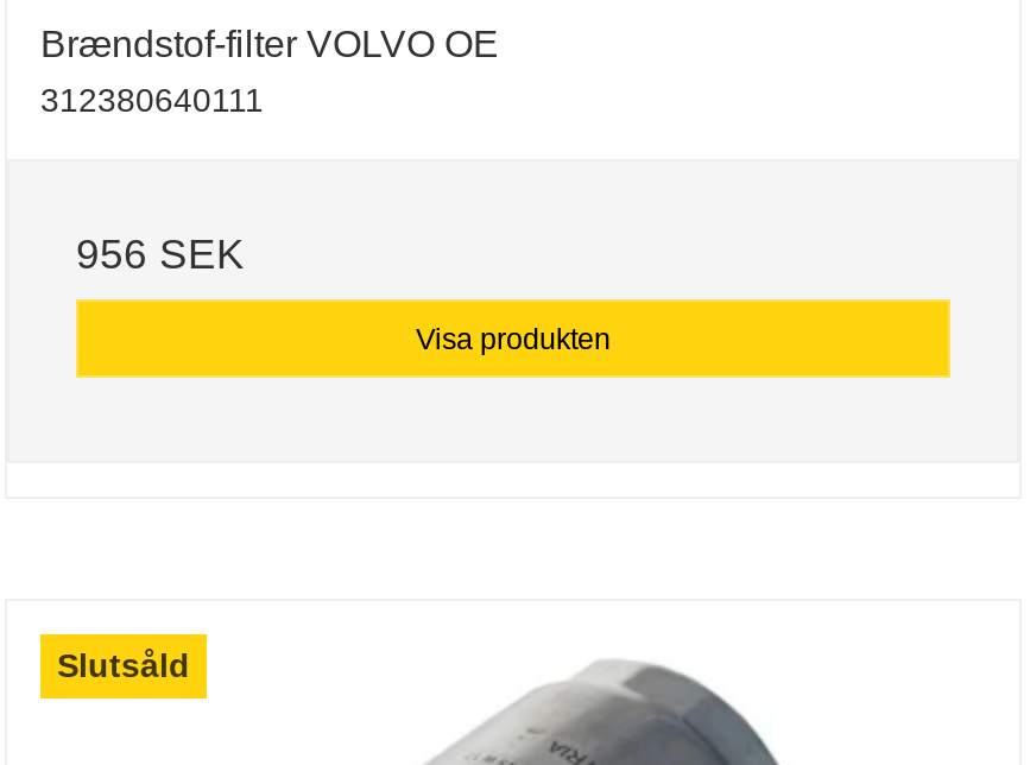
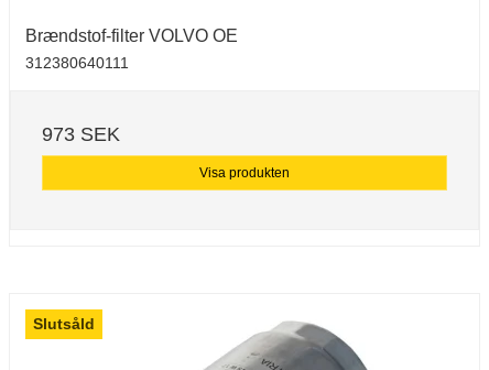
- 956 SEK
+ 973 SEK
